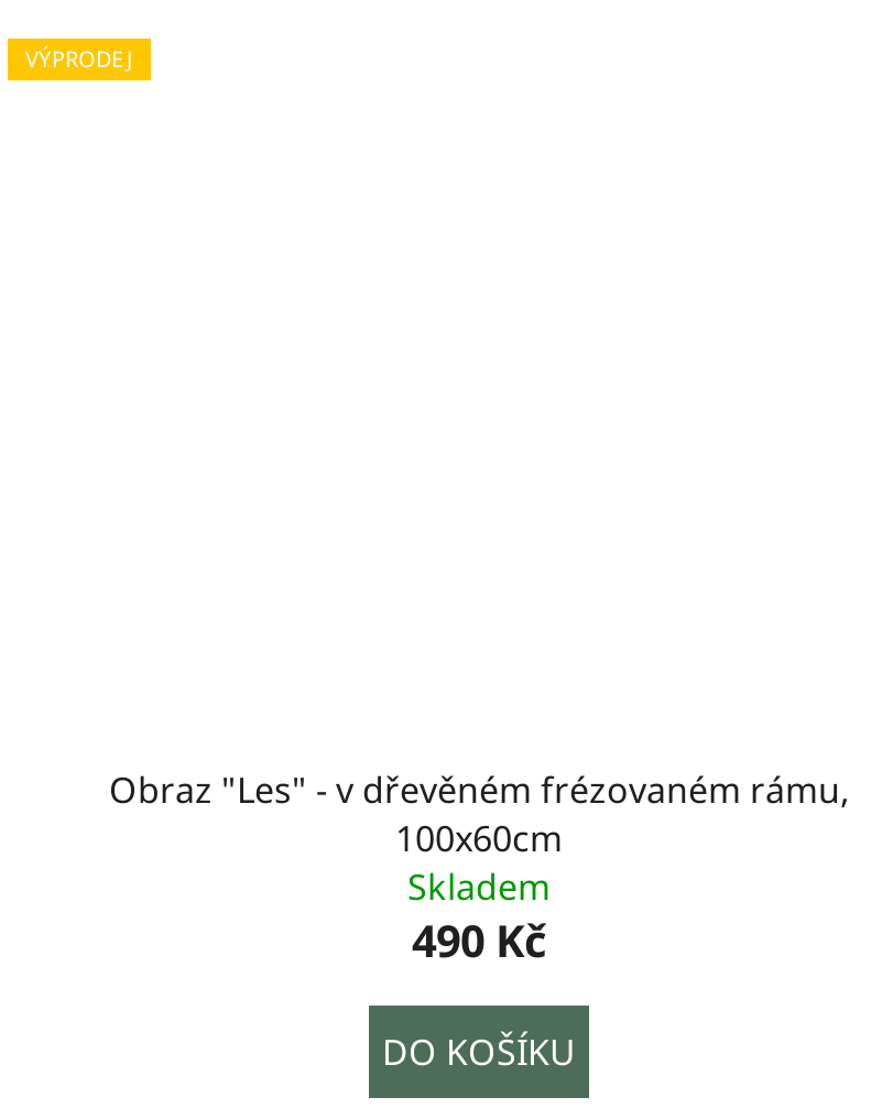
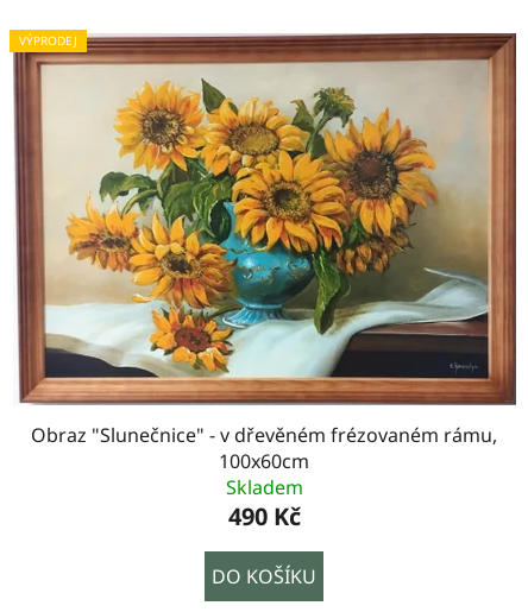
+ [image]

- Obraz "Les" - v dřevěném frézovaném rámu,
+ Obraz "Slunečnice" - v dřevěném frézovaném rámu,
